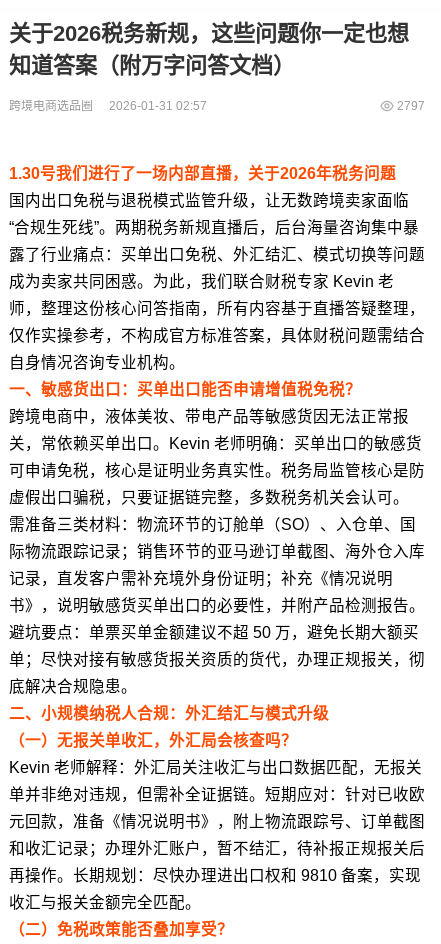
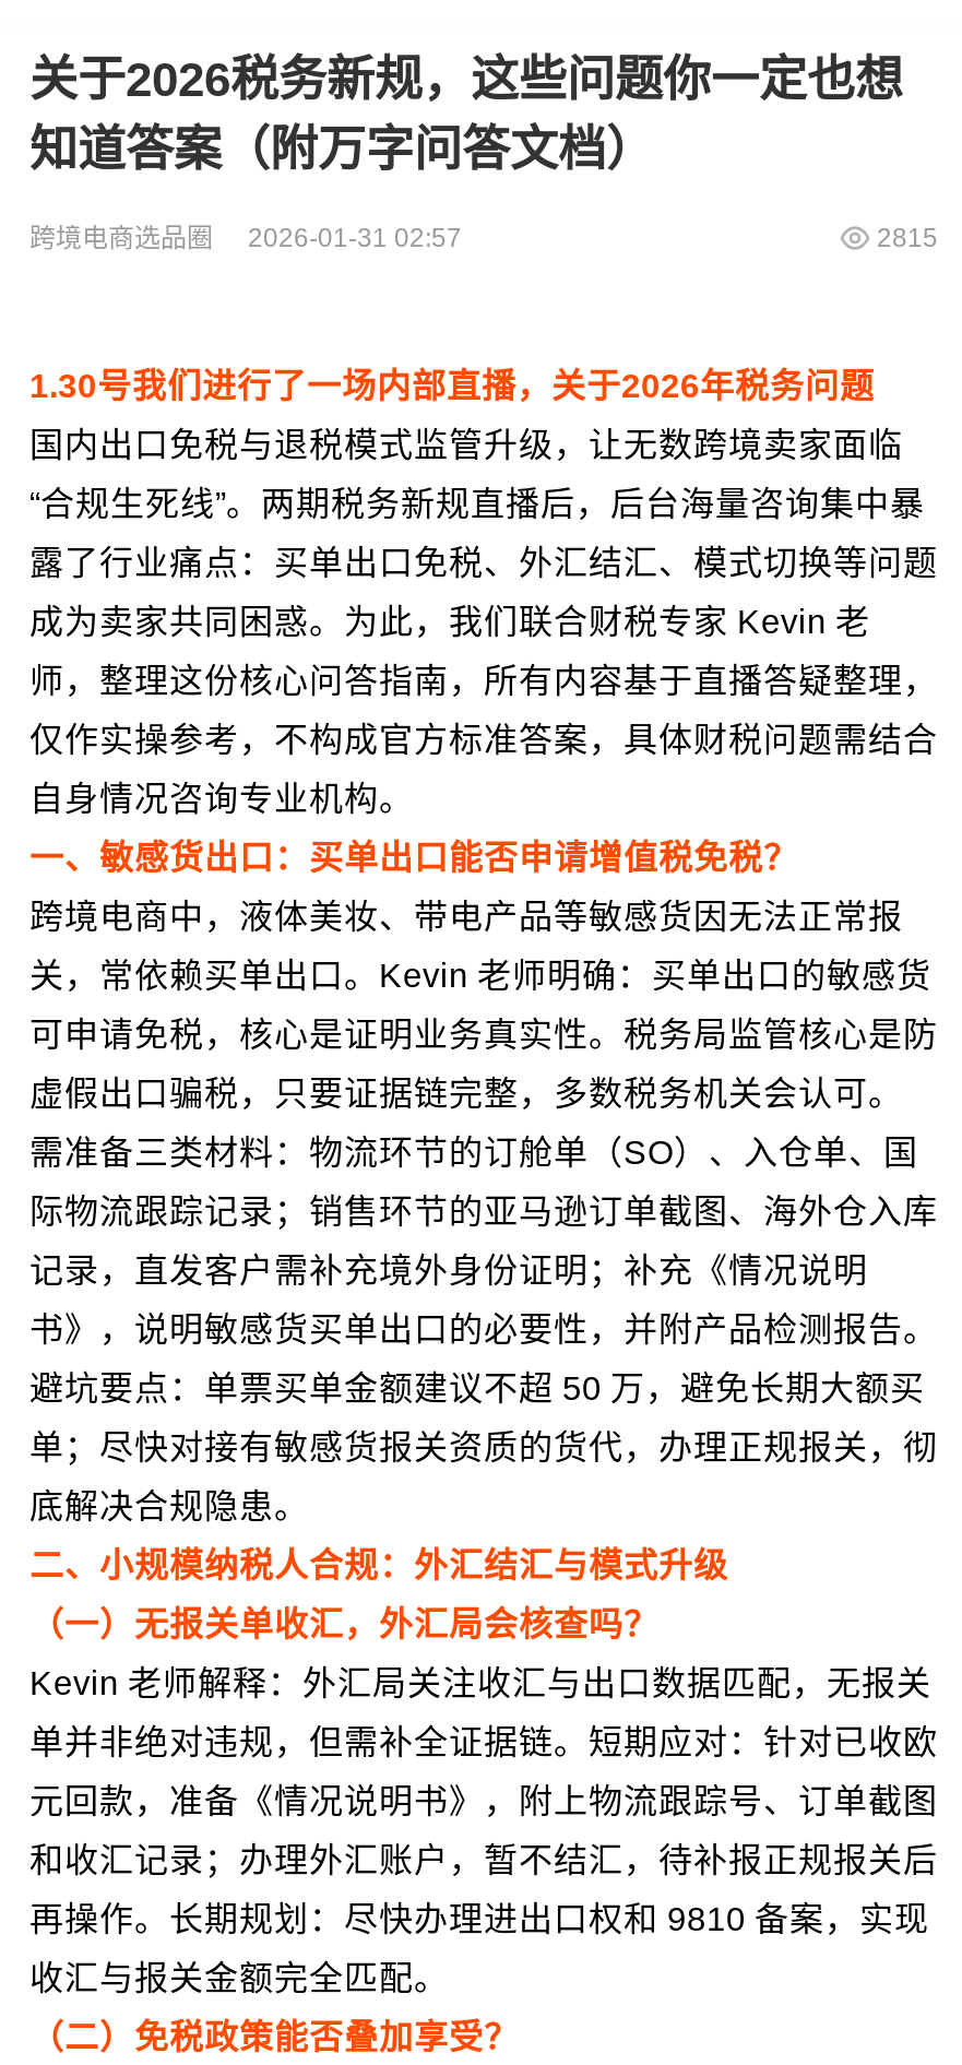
- 2797
+ 2815
